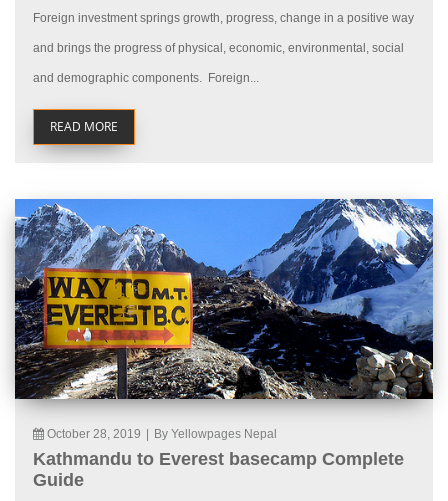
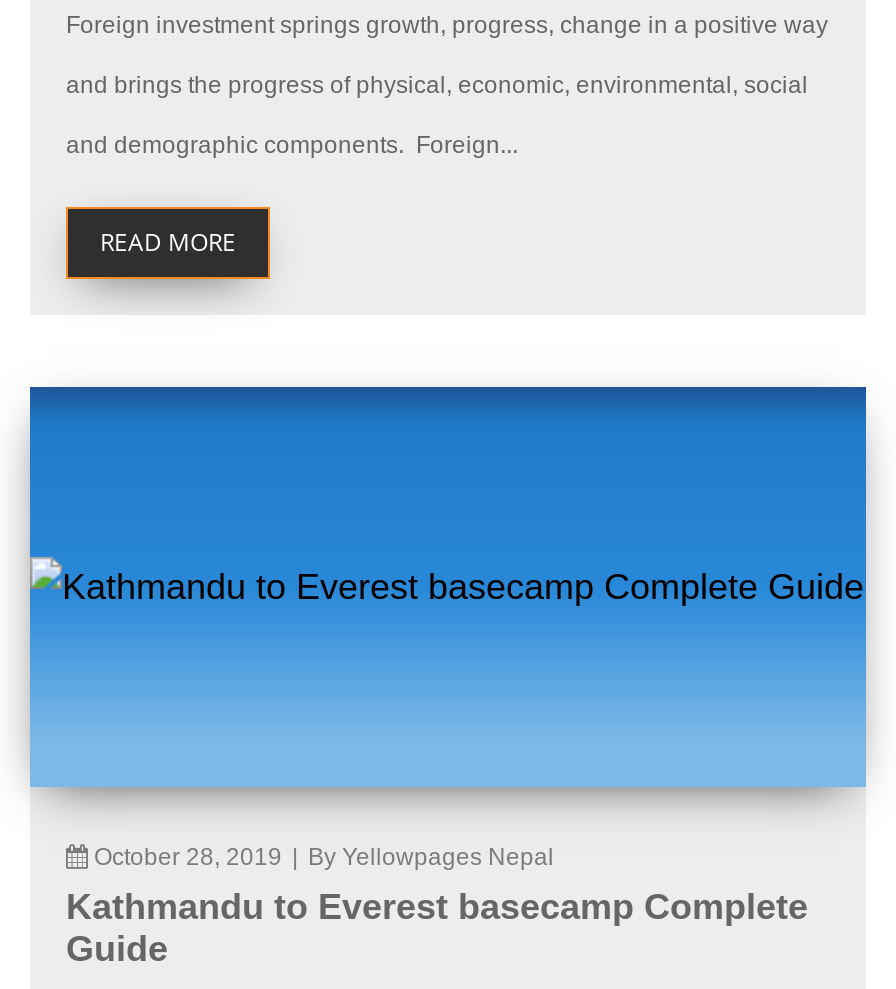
- [image]
+ [image]
